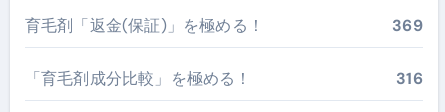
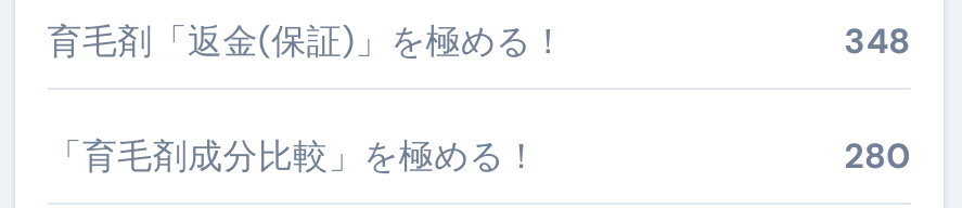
- 369
+ 348

- 316
+ 280
